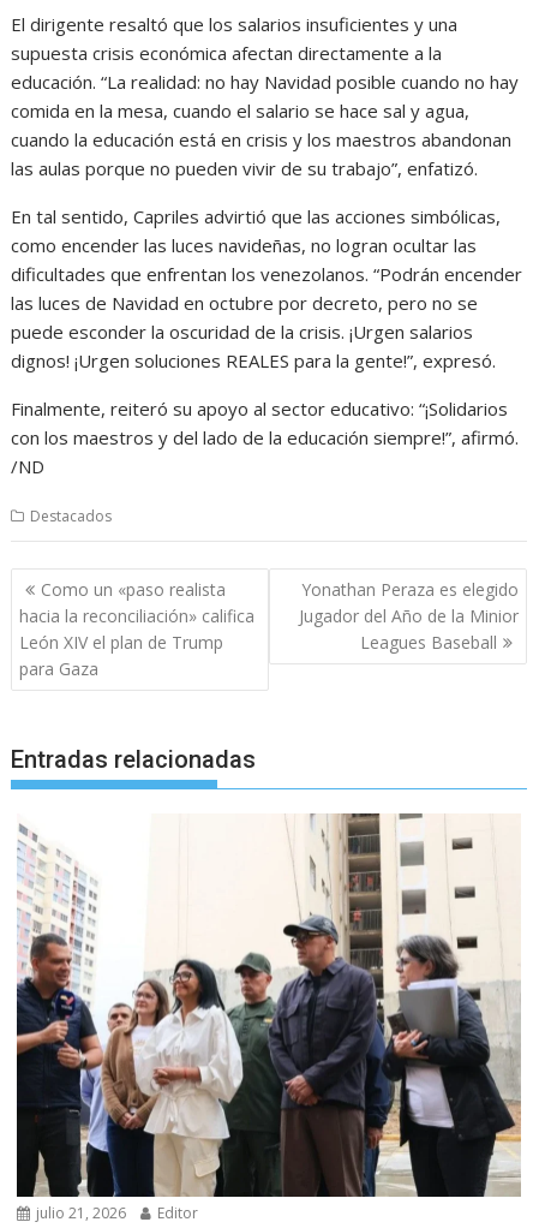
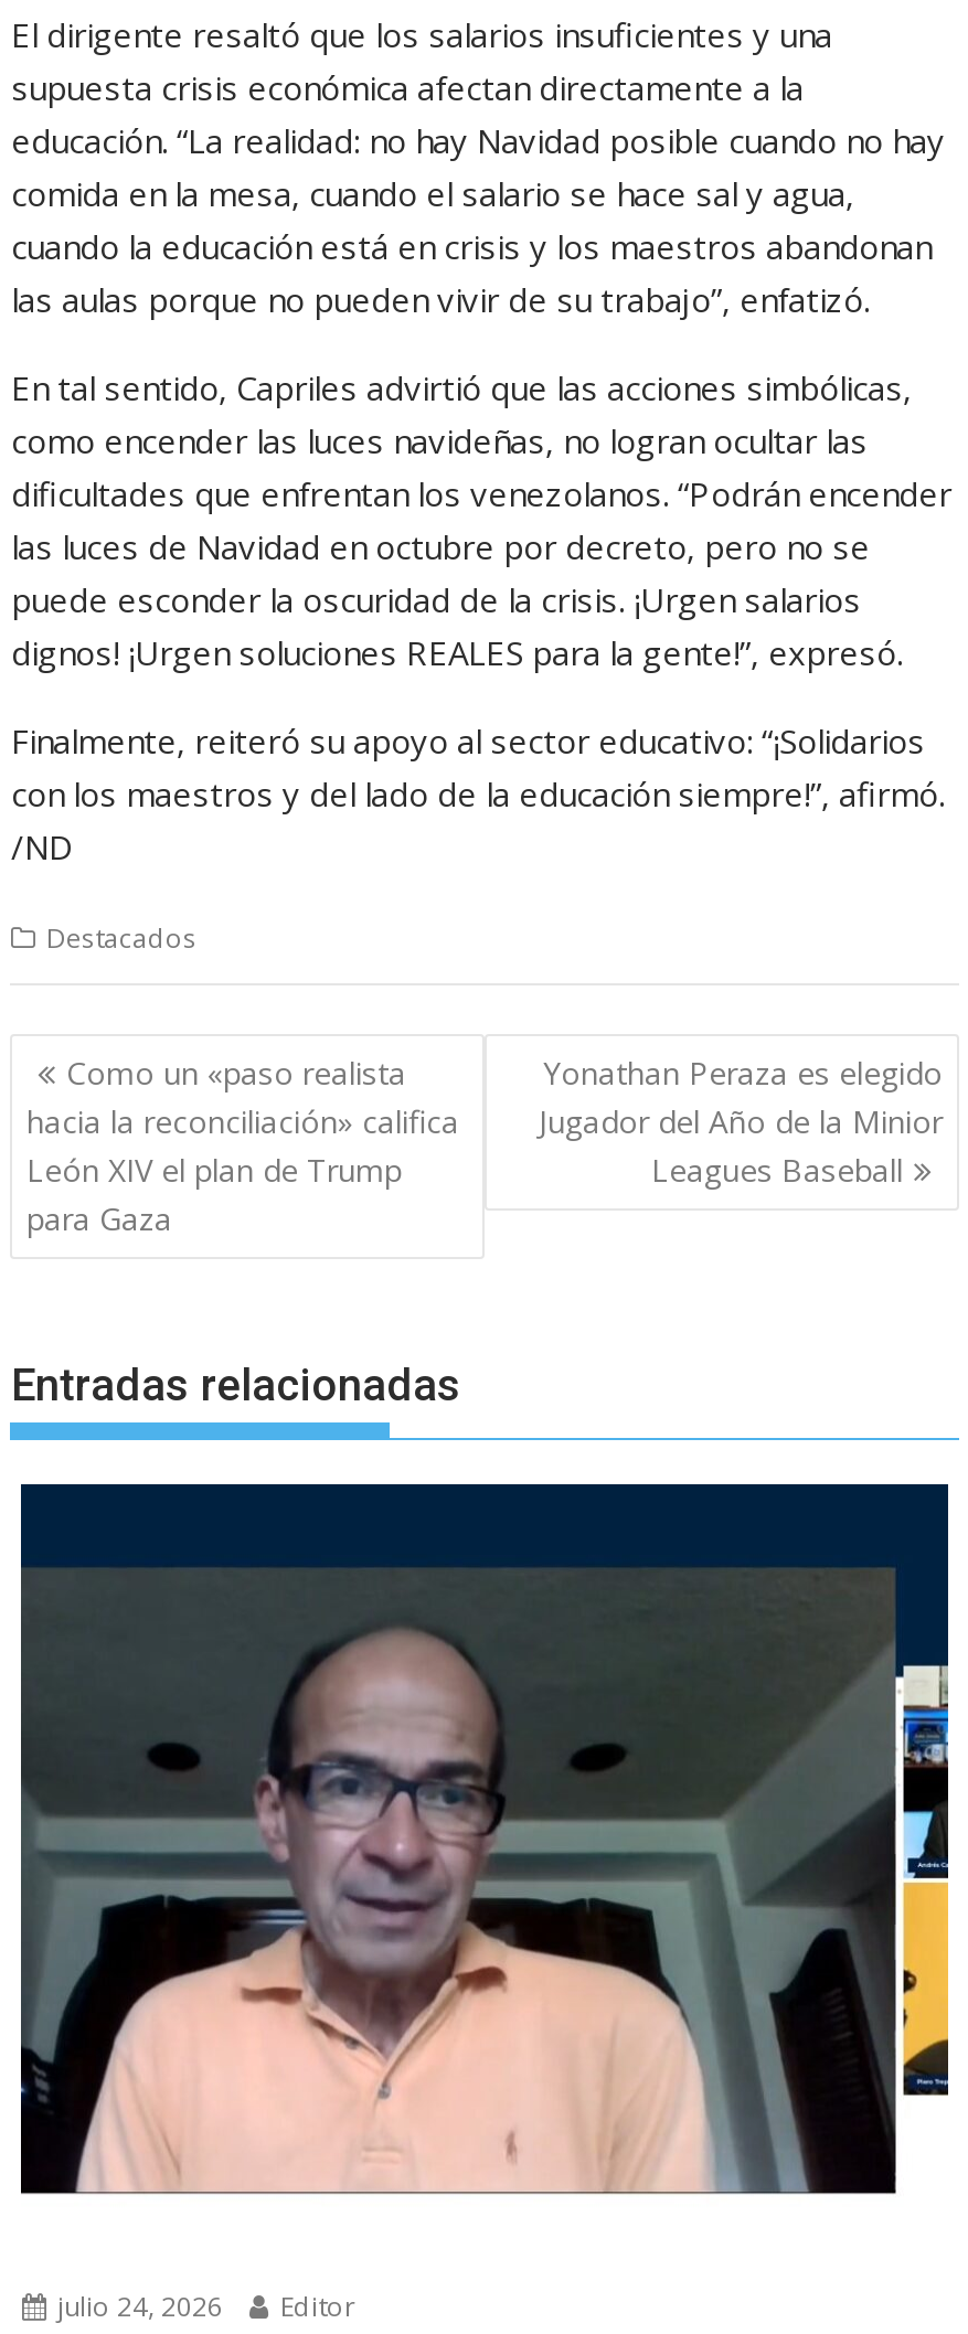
- [image]
- julio 21, 2026 Editor
+ [image]
+ julio 24, 2026 Editor
